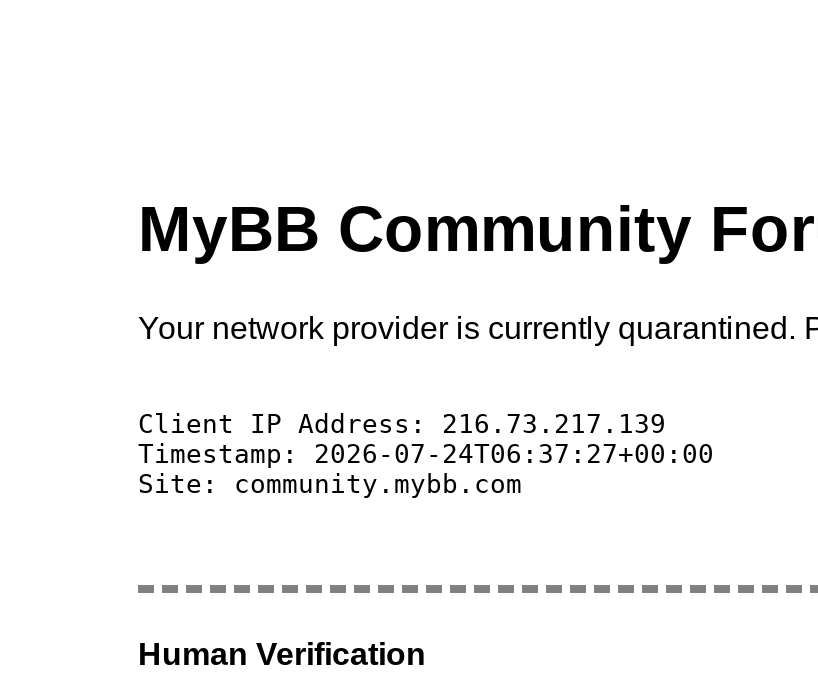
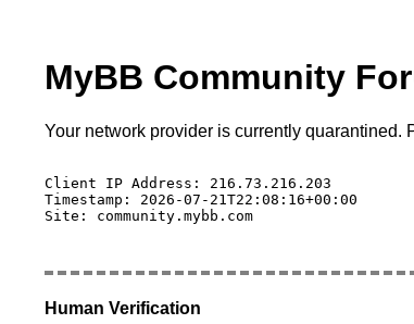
- Client IP Address: 216.73.217.139
+ Client IP Address: 216.73.216.203

- Timestamp: 2026-07-24T06:37:27+00:00
+ Timestamp: 2026-07-21T22:08:16+00:00
